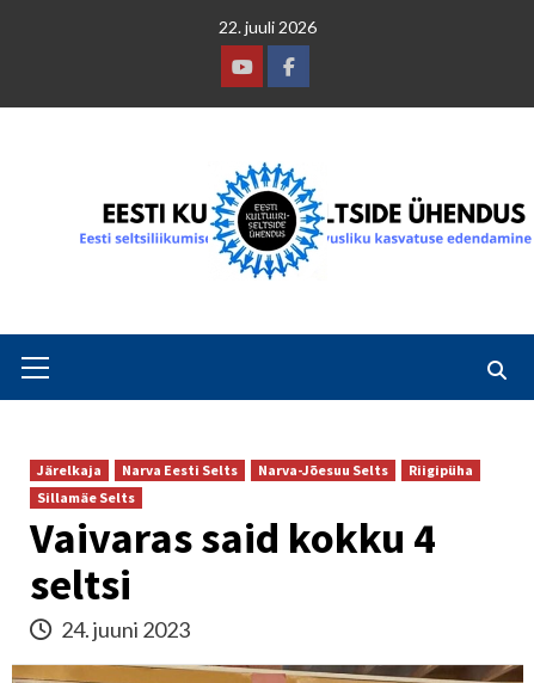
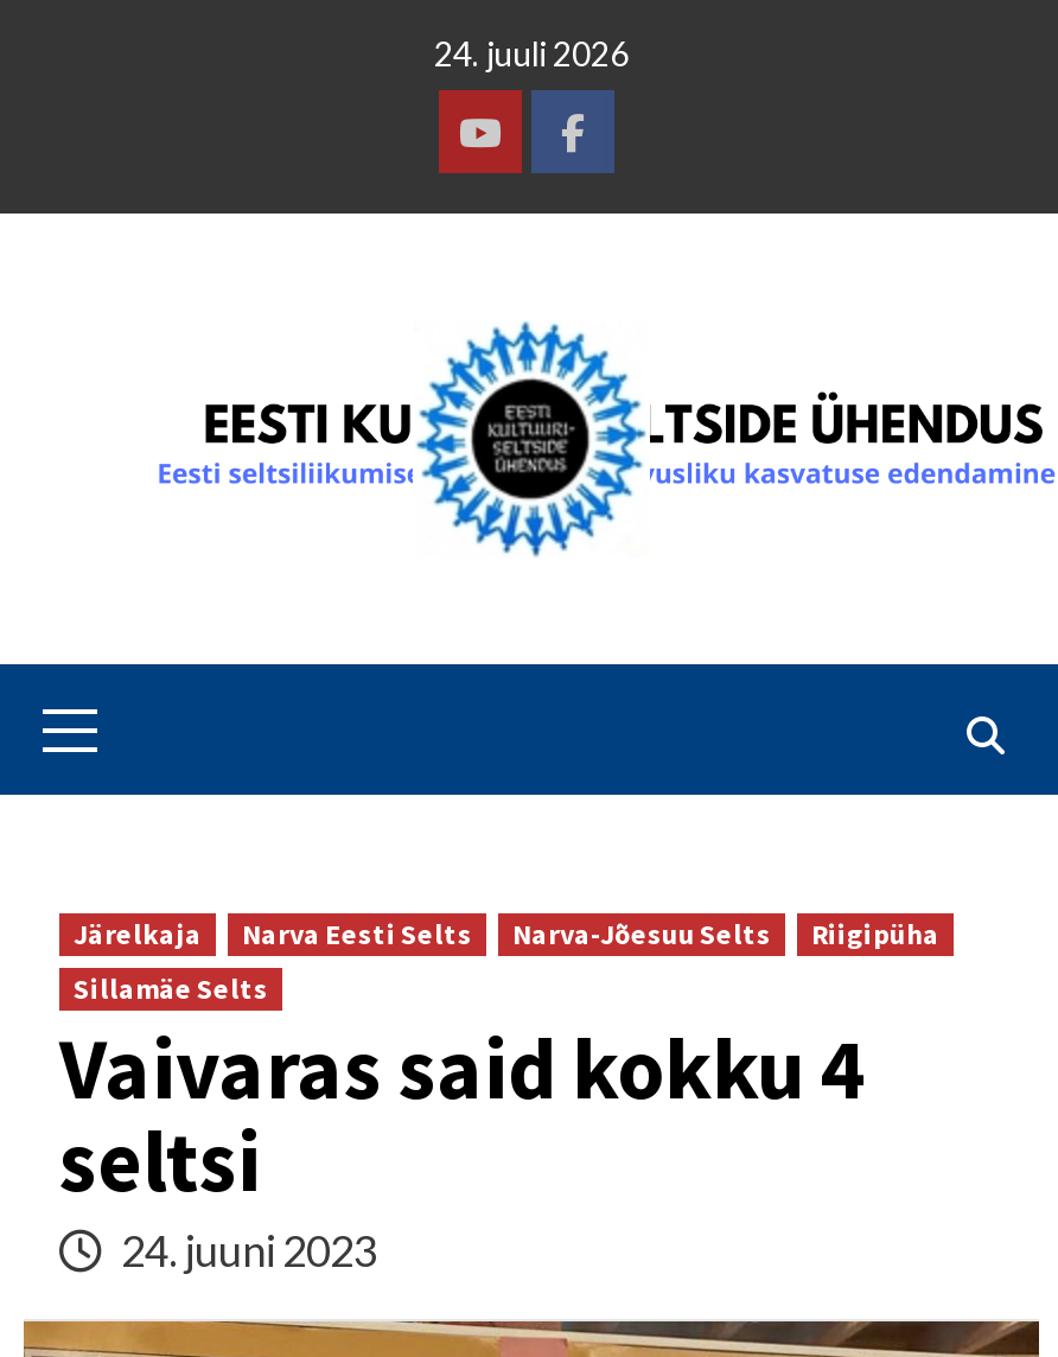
- 22. juuli 2026
+ 24. juuli 2026
